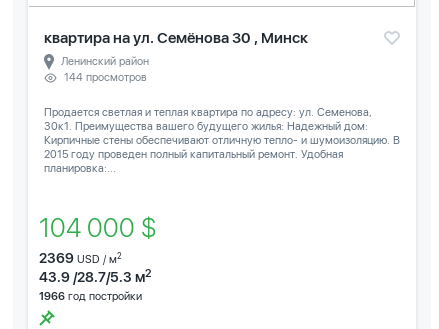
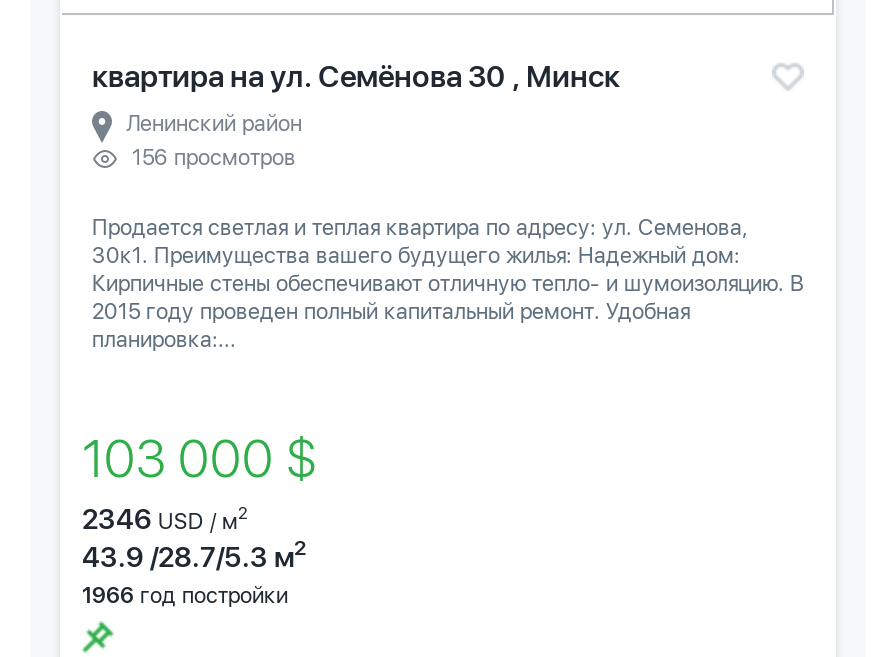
- 144 просмотров
+ 156 просмотров

- 104 000 $
+ 103 000 $

- 2369 USD / м2
+ 2346 USD / м2
